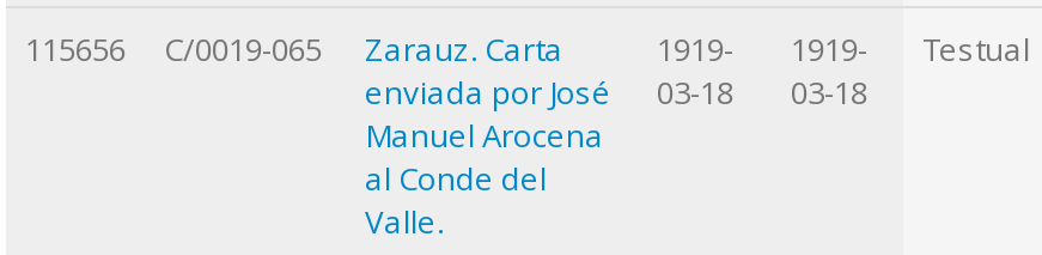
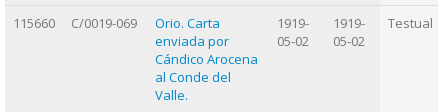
- 115656
- C/0019-065
- Zarauz. Carta
- enviada por José
- Manuel Arocena
+ 115660
+ C/0019-069
+ Orio. Carta
+ enviada por
+ Cándico Arocena

- 03-18
+ 05-02

- 03-18
+ 05-02
